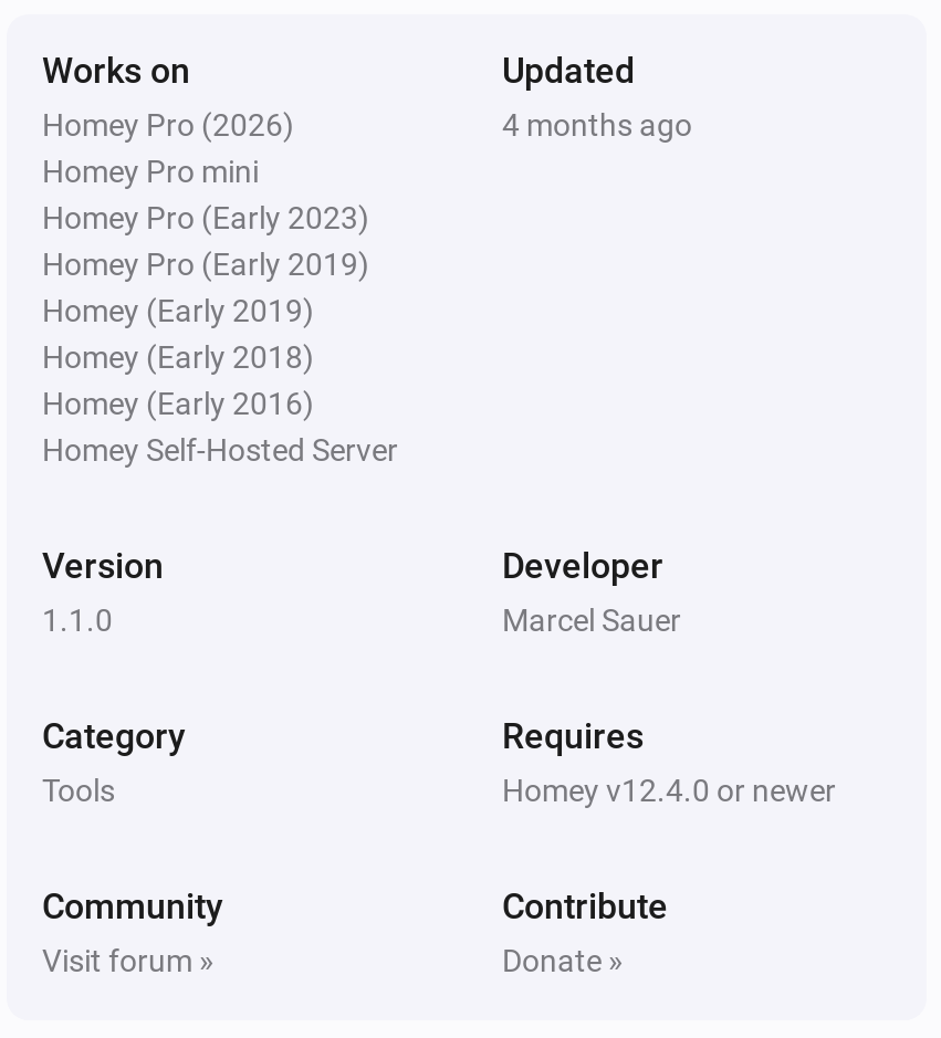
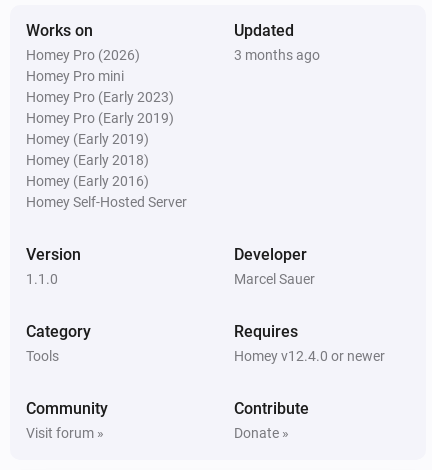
- 4 months ago
+ 3 months ago
